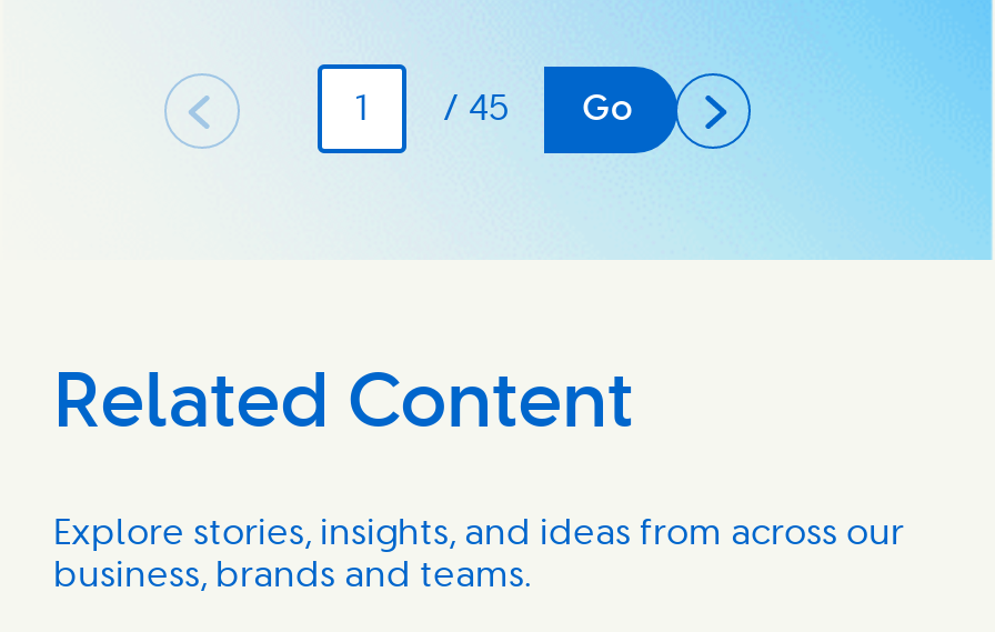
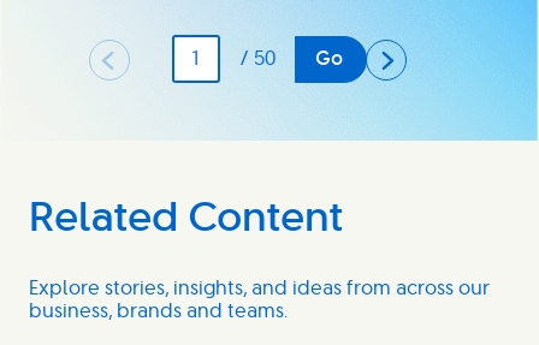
- / 45
+ / 50
